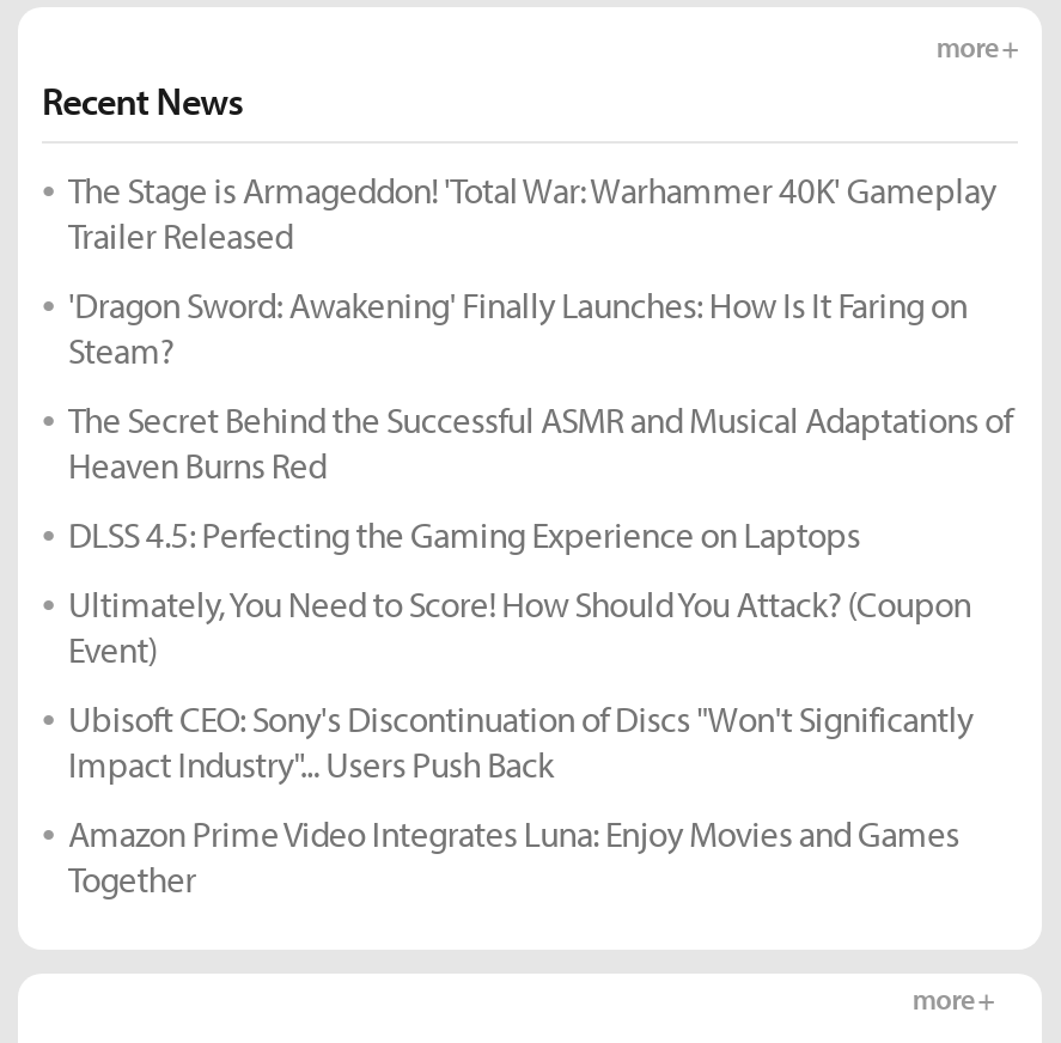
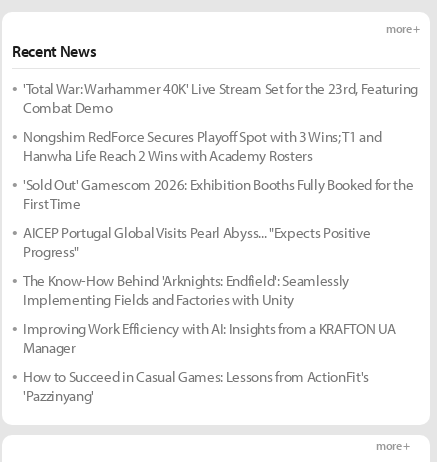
- The Stage is Armageddon! 'Total War: Warhammer 40K' Gameplay
- Trailer Released
+ 'Total War: Warhammer 40K' Live Stream Set for the 23rd, Featuring
+ Combat Demo

- 'Dragon Sword: Awakening' Finally Launches: How Is It Faring on
- Steam?
+ Nongshim RedForce Secures Playoff Spot with 3 Wins; T1 and
+ Hanwha Life Reach 2 Wins with Academy Rosters

- The Secret Behind the Successful ASMR and Musical Adaptations of
- Heaven Burns Red
+ 'Sold Out' Gamescom 2026: Exhibition Booths Fully Booked for the
+ First Time

- DLSS 4.5: Perfecting the Gaming Experience on Laptops
+ AICEP Portugal Global Visits Pearl Abyss... "Expects Positive
+ Progress"

- Ultimately, You Need to Score! How Should You Attack? (Coupon
- Event)
+ The Know-How Behind 'Arknights: Endfield': Seamlessly
+ Implementing Fields and Factories with Unity

- Ubisoft CEO: Sony's Discontinuation of Discs "Won't Significantly
- Impact Industry"... Users Push Back
+ Improving Work Efficiency with AI: Insights from a KRAFTON UA
+ Manager

- Amazon Prime Video Integrates Luna: Enjoy Movies and Games
- Together
+ How to Succeed in Casual Games: Lessons from ActionFit's
+ 'Pazzinyang'
